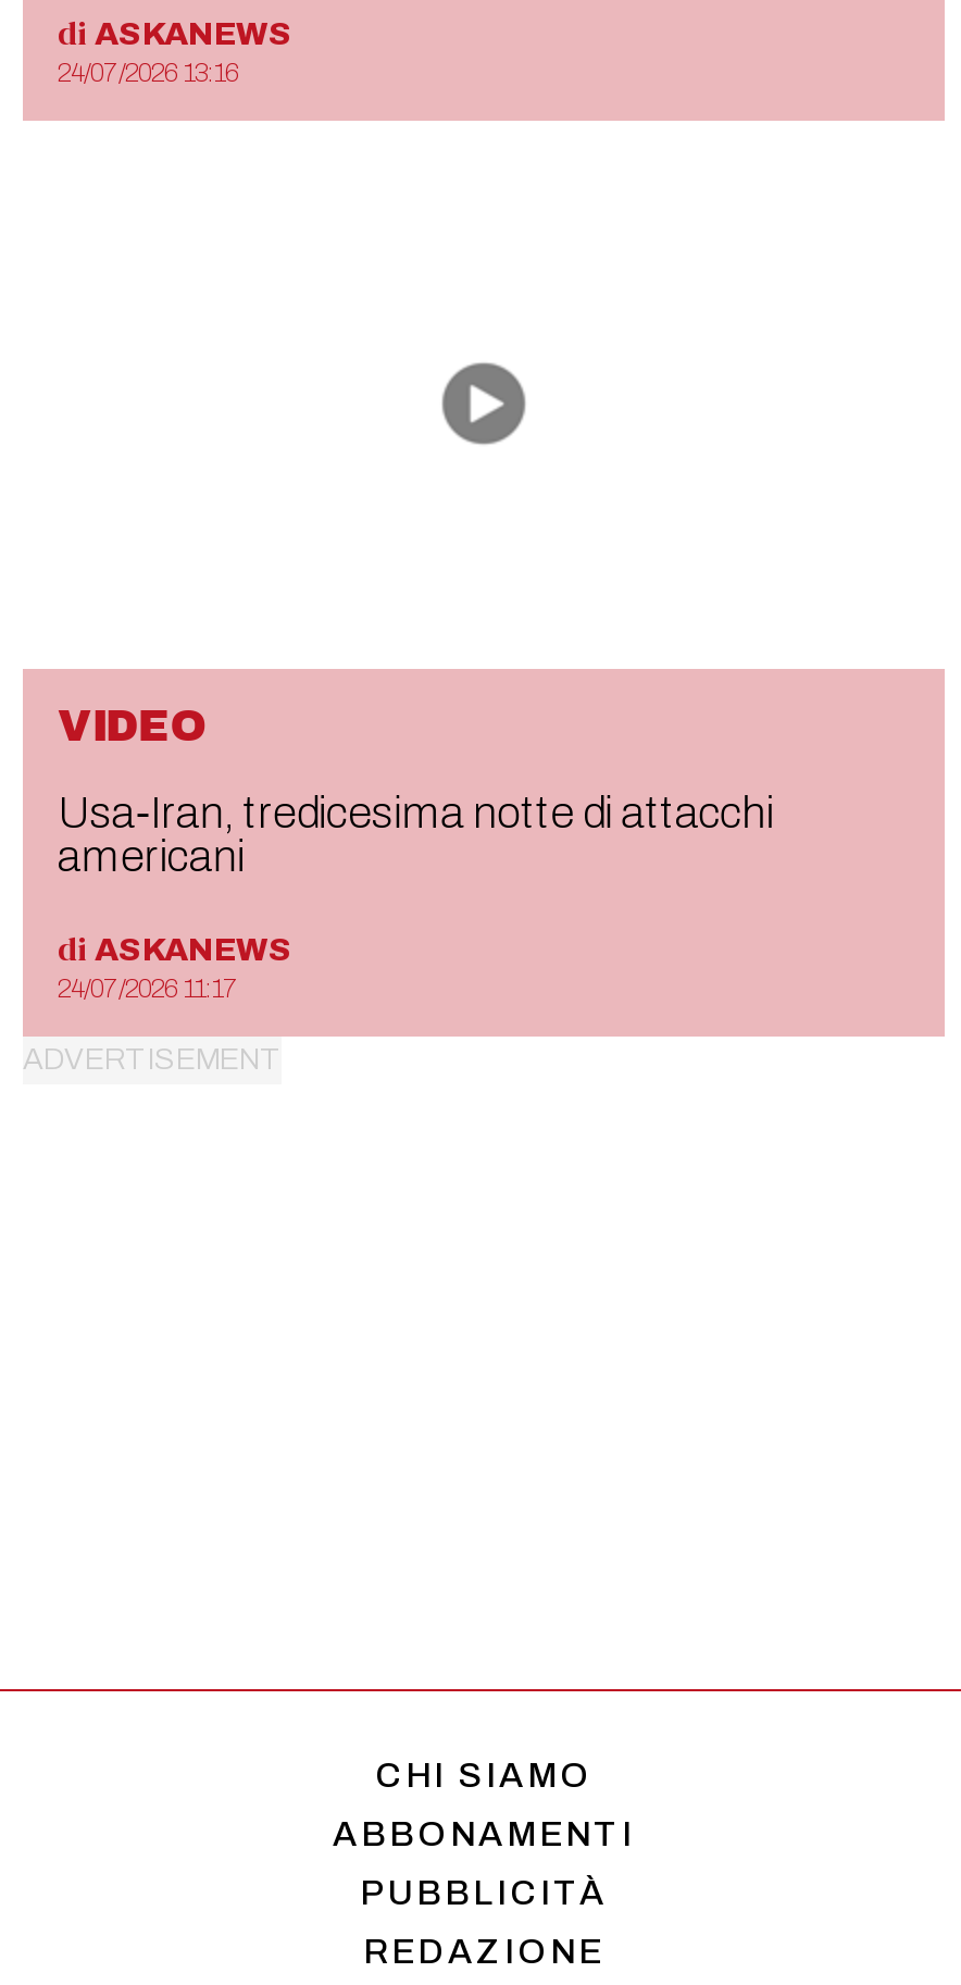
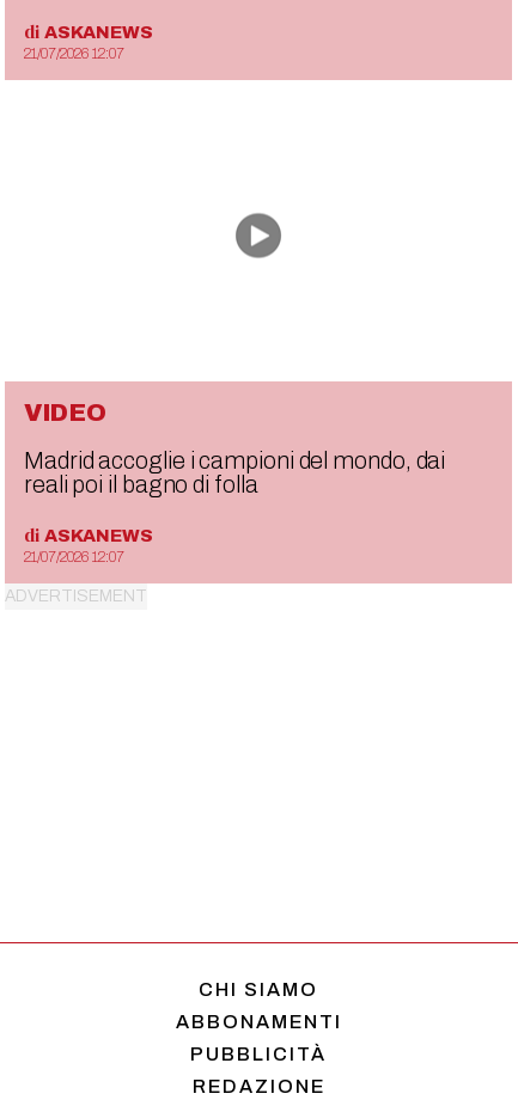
- 24/07/2026 13:16
+ 21/07/2026 12:07

- Usa-Iran, tredicesima notte di attacchi
- americani
+ Madrid accoglie i campioni del mondo, dai
+ reali poi il bagno di folla

- 24/07/2026 11:17
+ 21/07/2026 12:07
